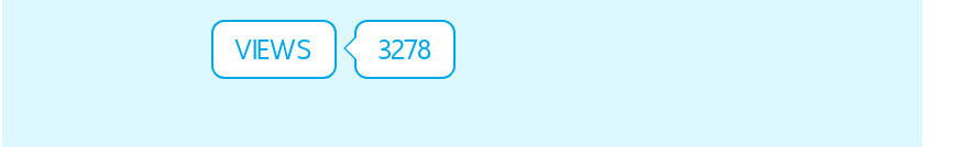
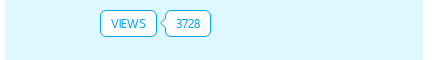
- VIEWS 3278
+ VIEWS 3728
